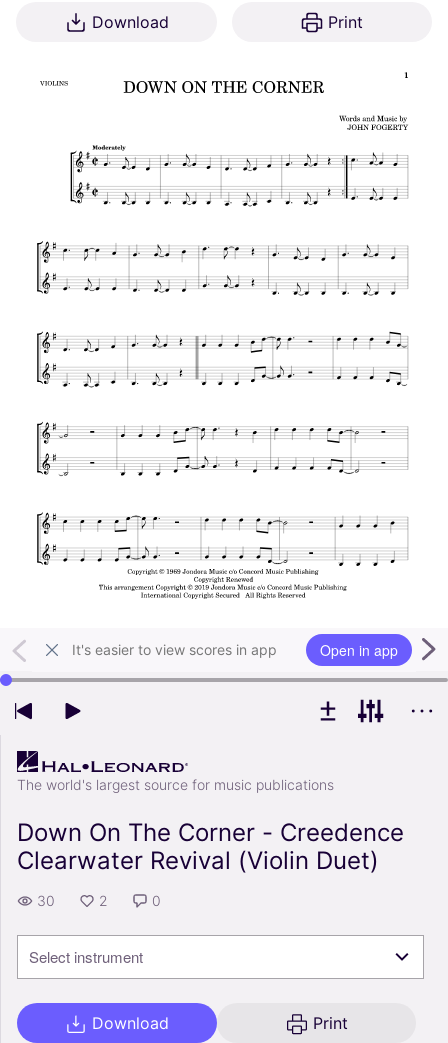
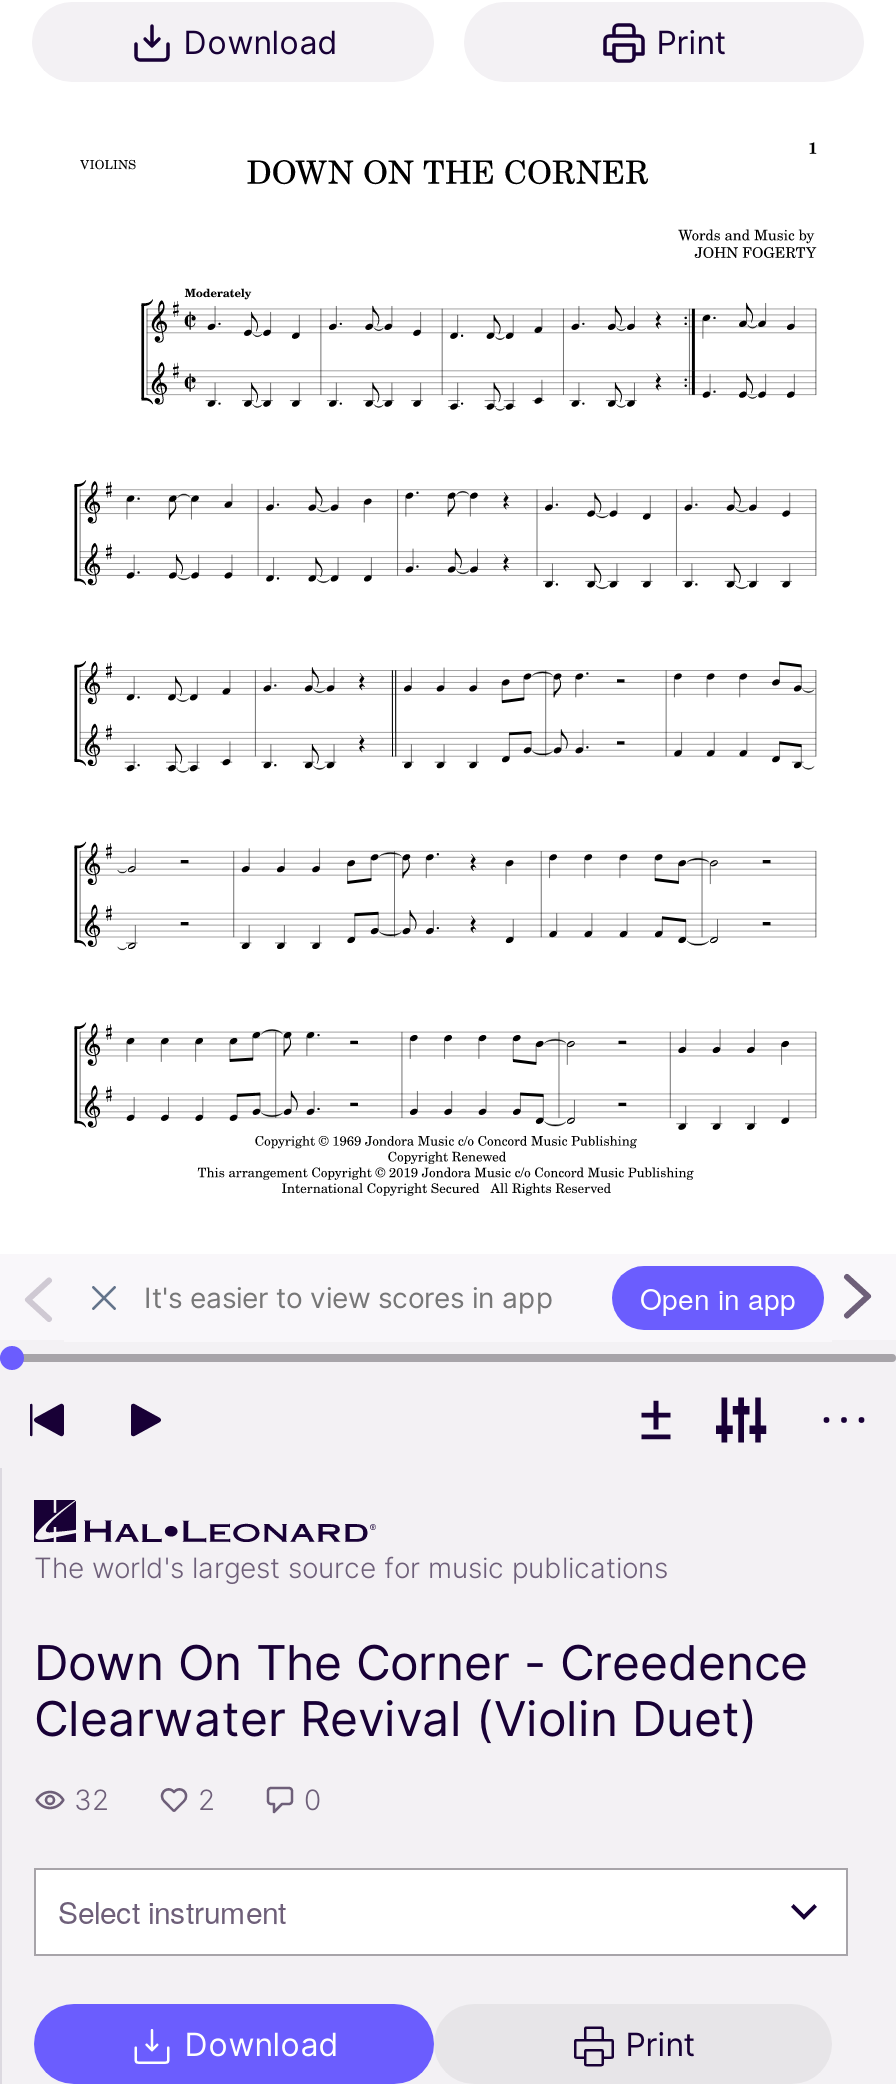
- 30
+ 32
